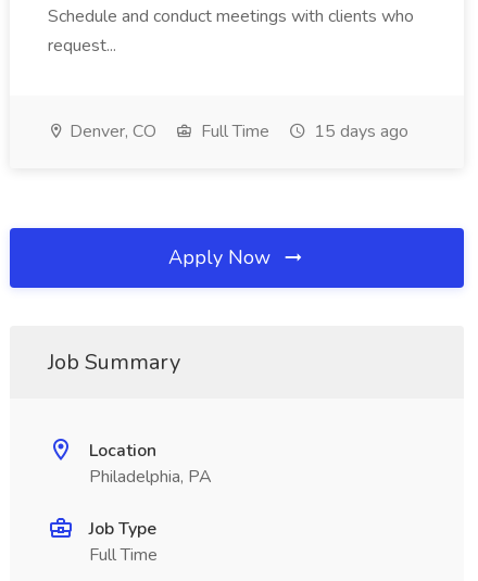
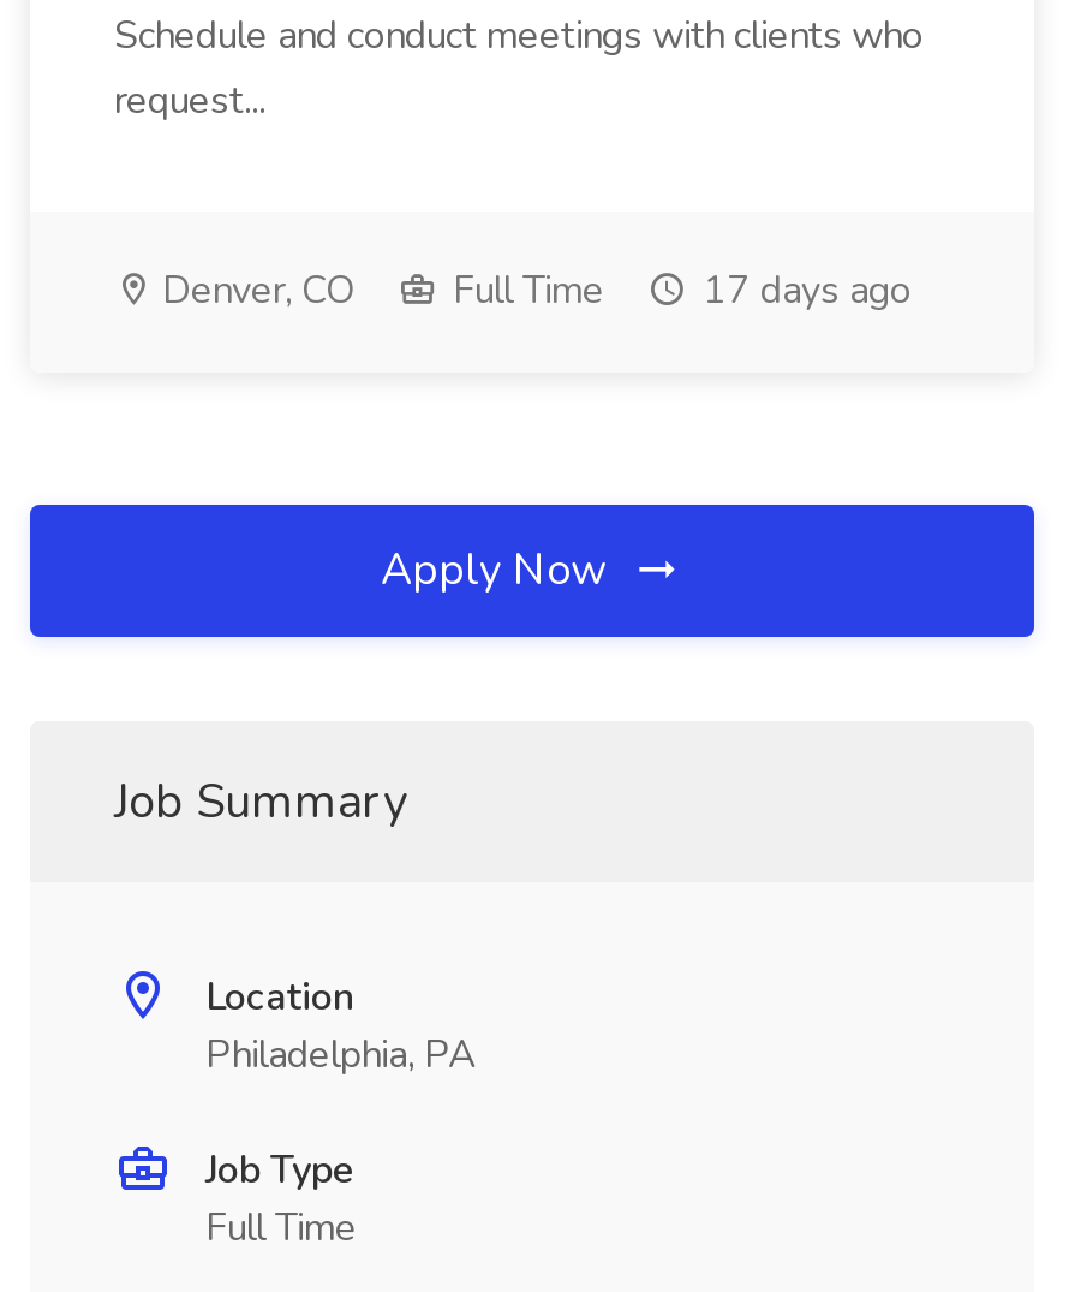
- Denver, CO Full Time 15 days ago
+ Denver, CO Full Time 17 days ago
